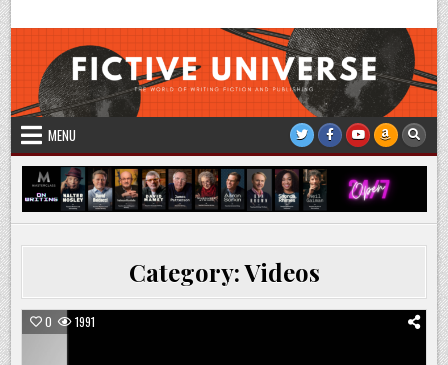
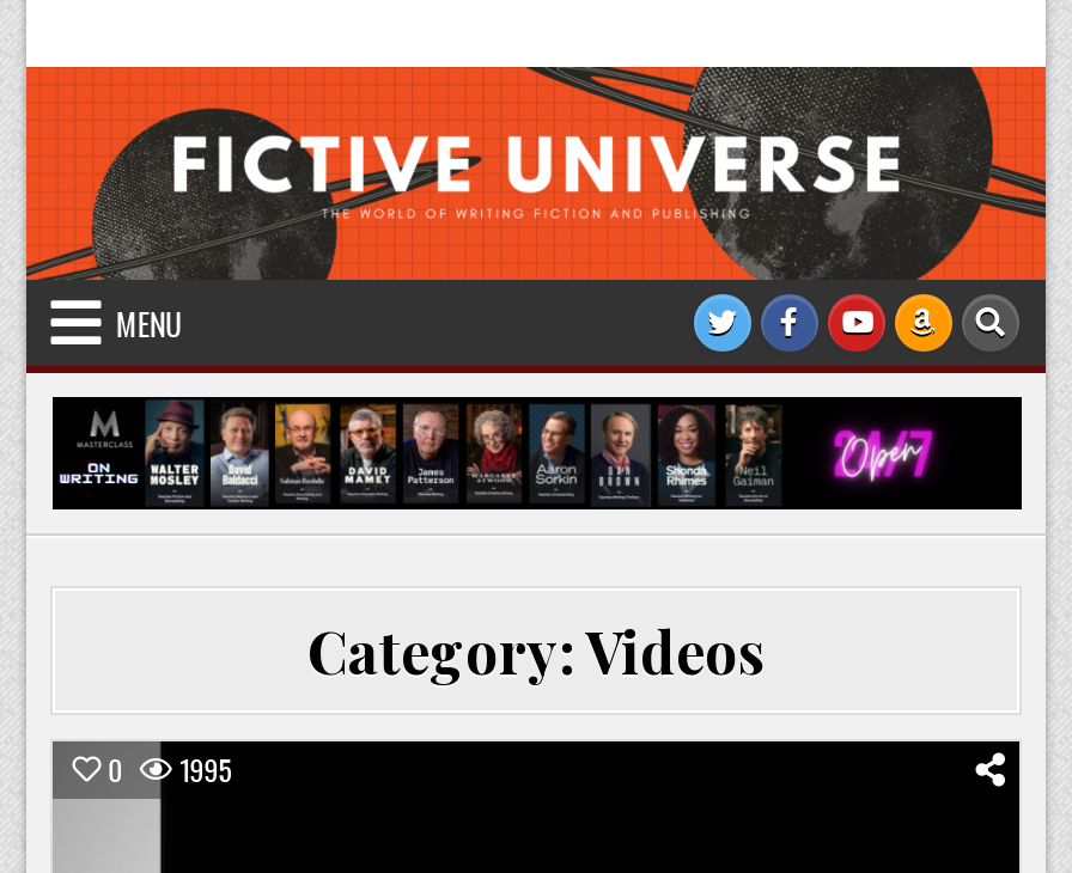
- 0 1991
+ 0 1995
